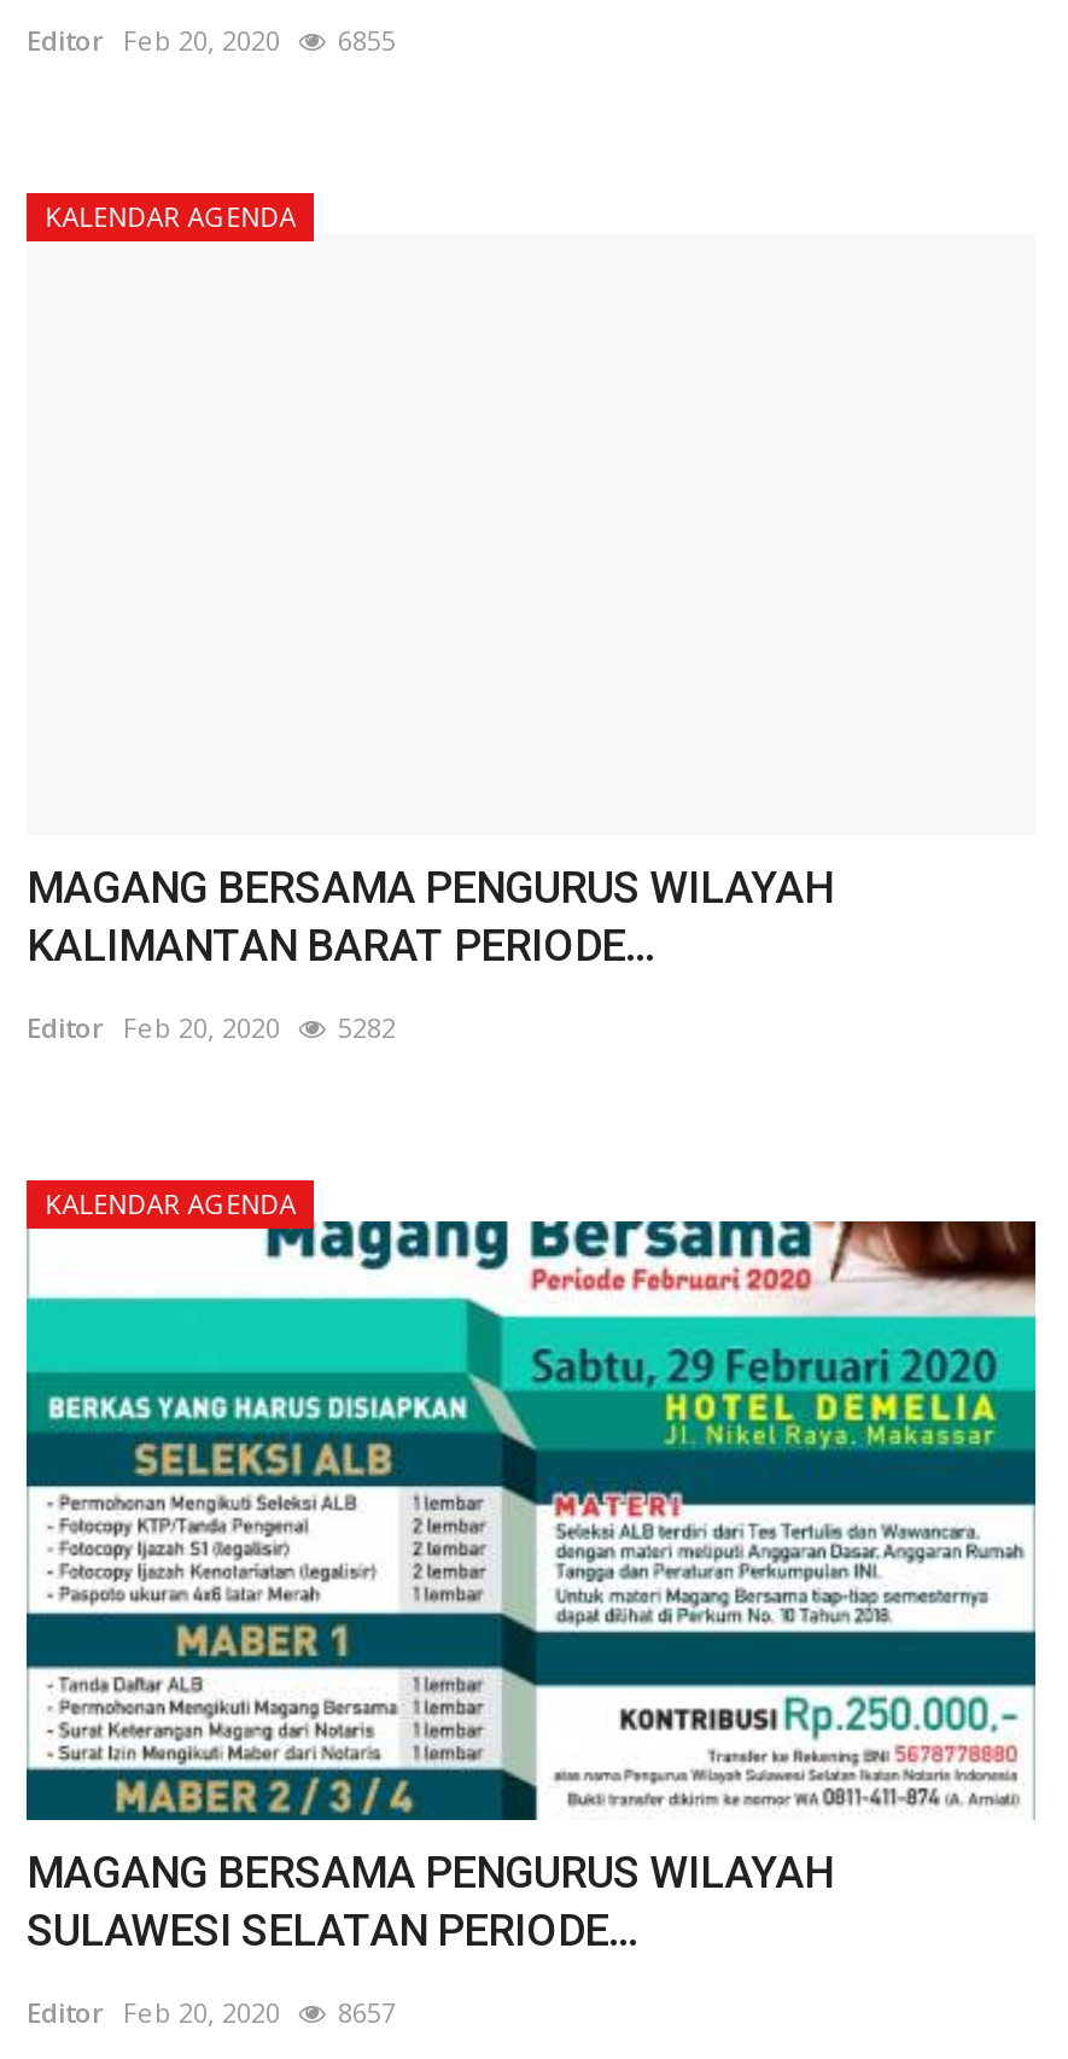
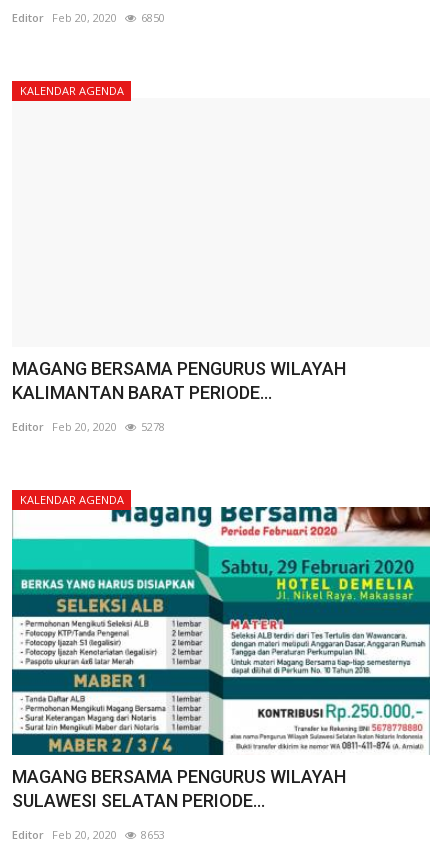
- Editor Feb 20, 2020 6855
+ Editor Feb 20, 2020 6850

- Editor Feb 20, 2020 5282
+ Editor Feb 20, 2020 5278

- Editor Feb 20, 2020 8657
+ Editor Feb 20, 2020 8653
